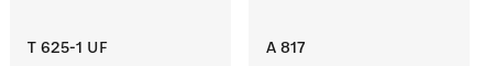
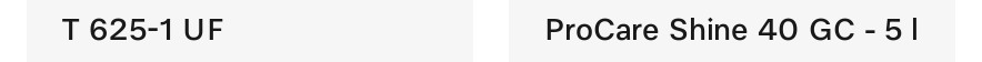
- A 817
+ ProCare Shine 40 GC - 5 l
